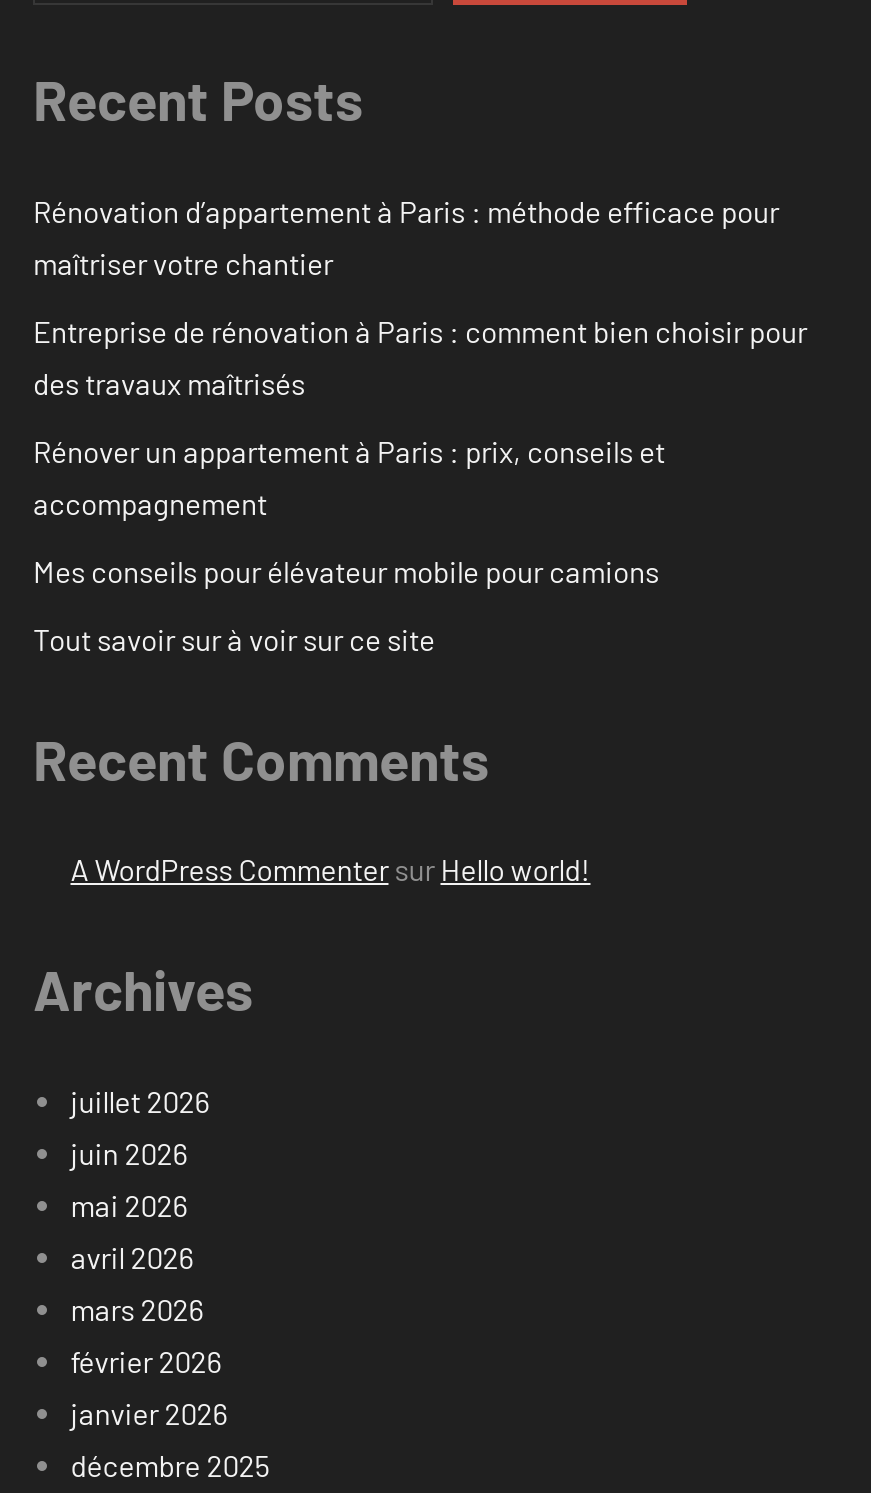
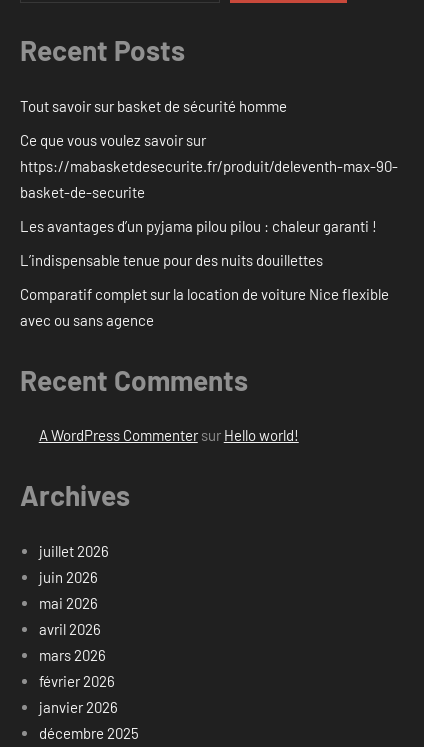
- Rénovation d’appartement à Paris : méthode efficace pour
- maîtriser votre chantier
+ Tout savoir sur basket de sécurité homme

- Entreprise de rénovation à Paris : comment bien choisir pour
- des travaux maîtrisés
+ Ce que vous voulez savoir sur
+ https://mabasketdesecurite.fr/produit/deleventh-max-90-
+ basket-de-securite

- Rénover un appartement à Paris : prix, conseils et
- accompagnement
+ Les avantages d’un pyjama pilou pilou : chaleur garanti !

- Mes conseils pour élévateur mobile pour camions
+ L’indispensable tenue pour des nuits douillettes

- Tout savoir sur à voir sur ce site
+ Comparatif complet sur la location de voiture Nice flexible
+ avec ou sans agence
